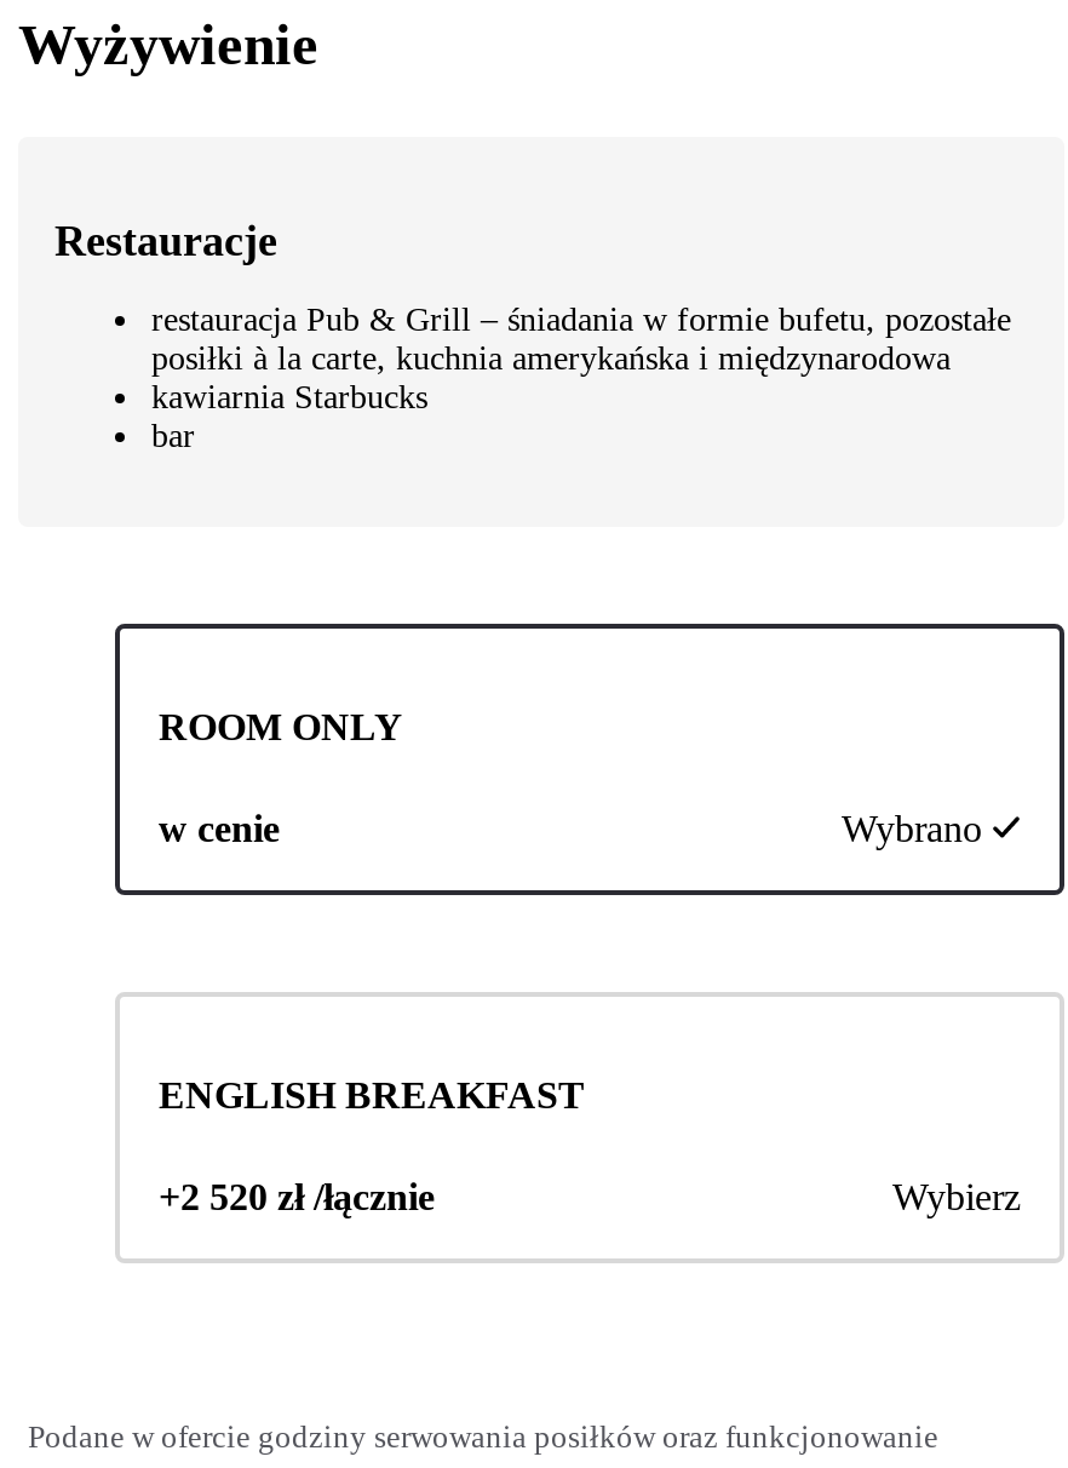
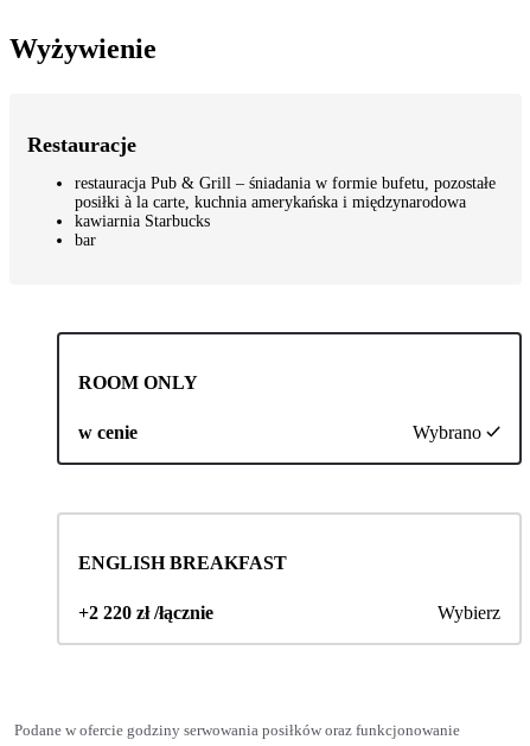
- +2 520 zł /łącznie
+ +2 220 zł /łącznie
